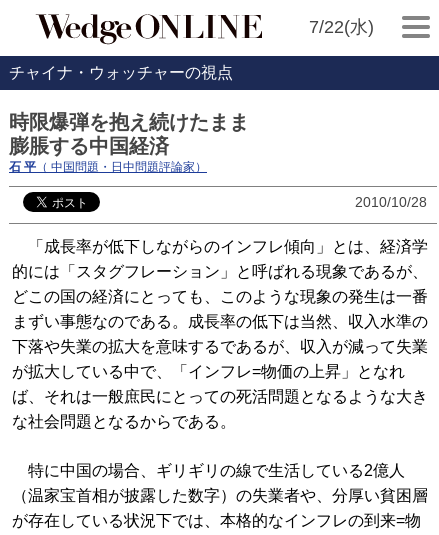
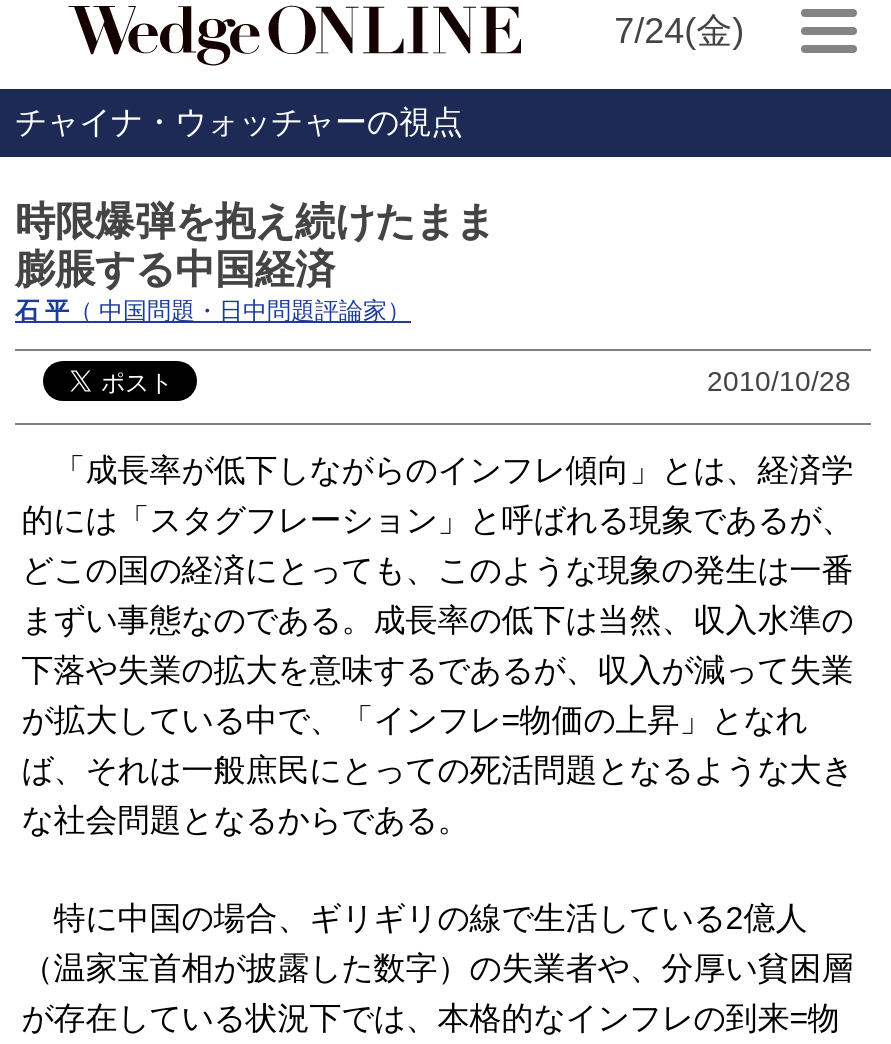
- 7/22(水)
+ 7/24(金)
